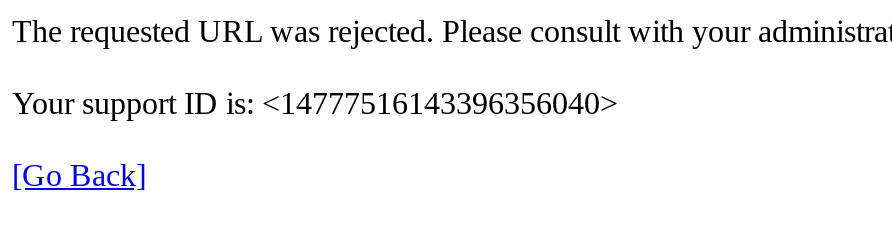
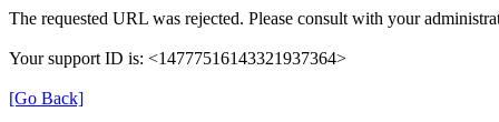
- Your support ID is: <14777516143396356040>
+ Your support ID is: <14777516143321937364>
